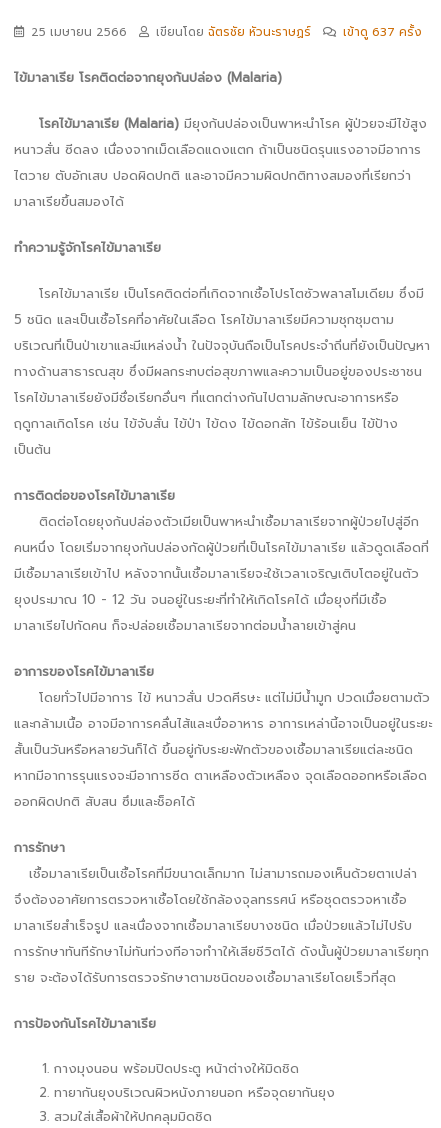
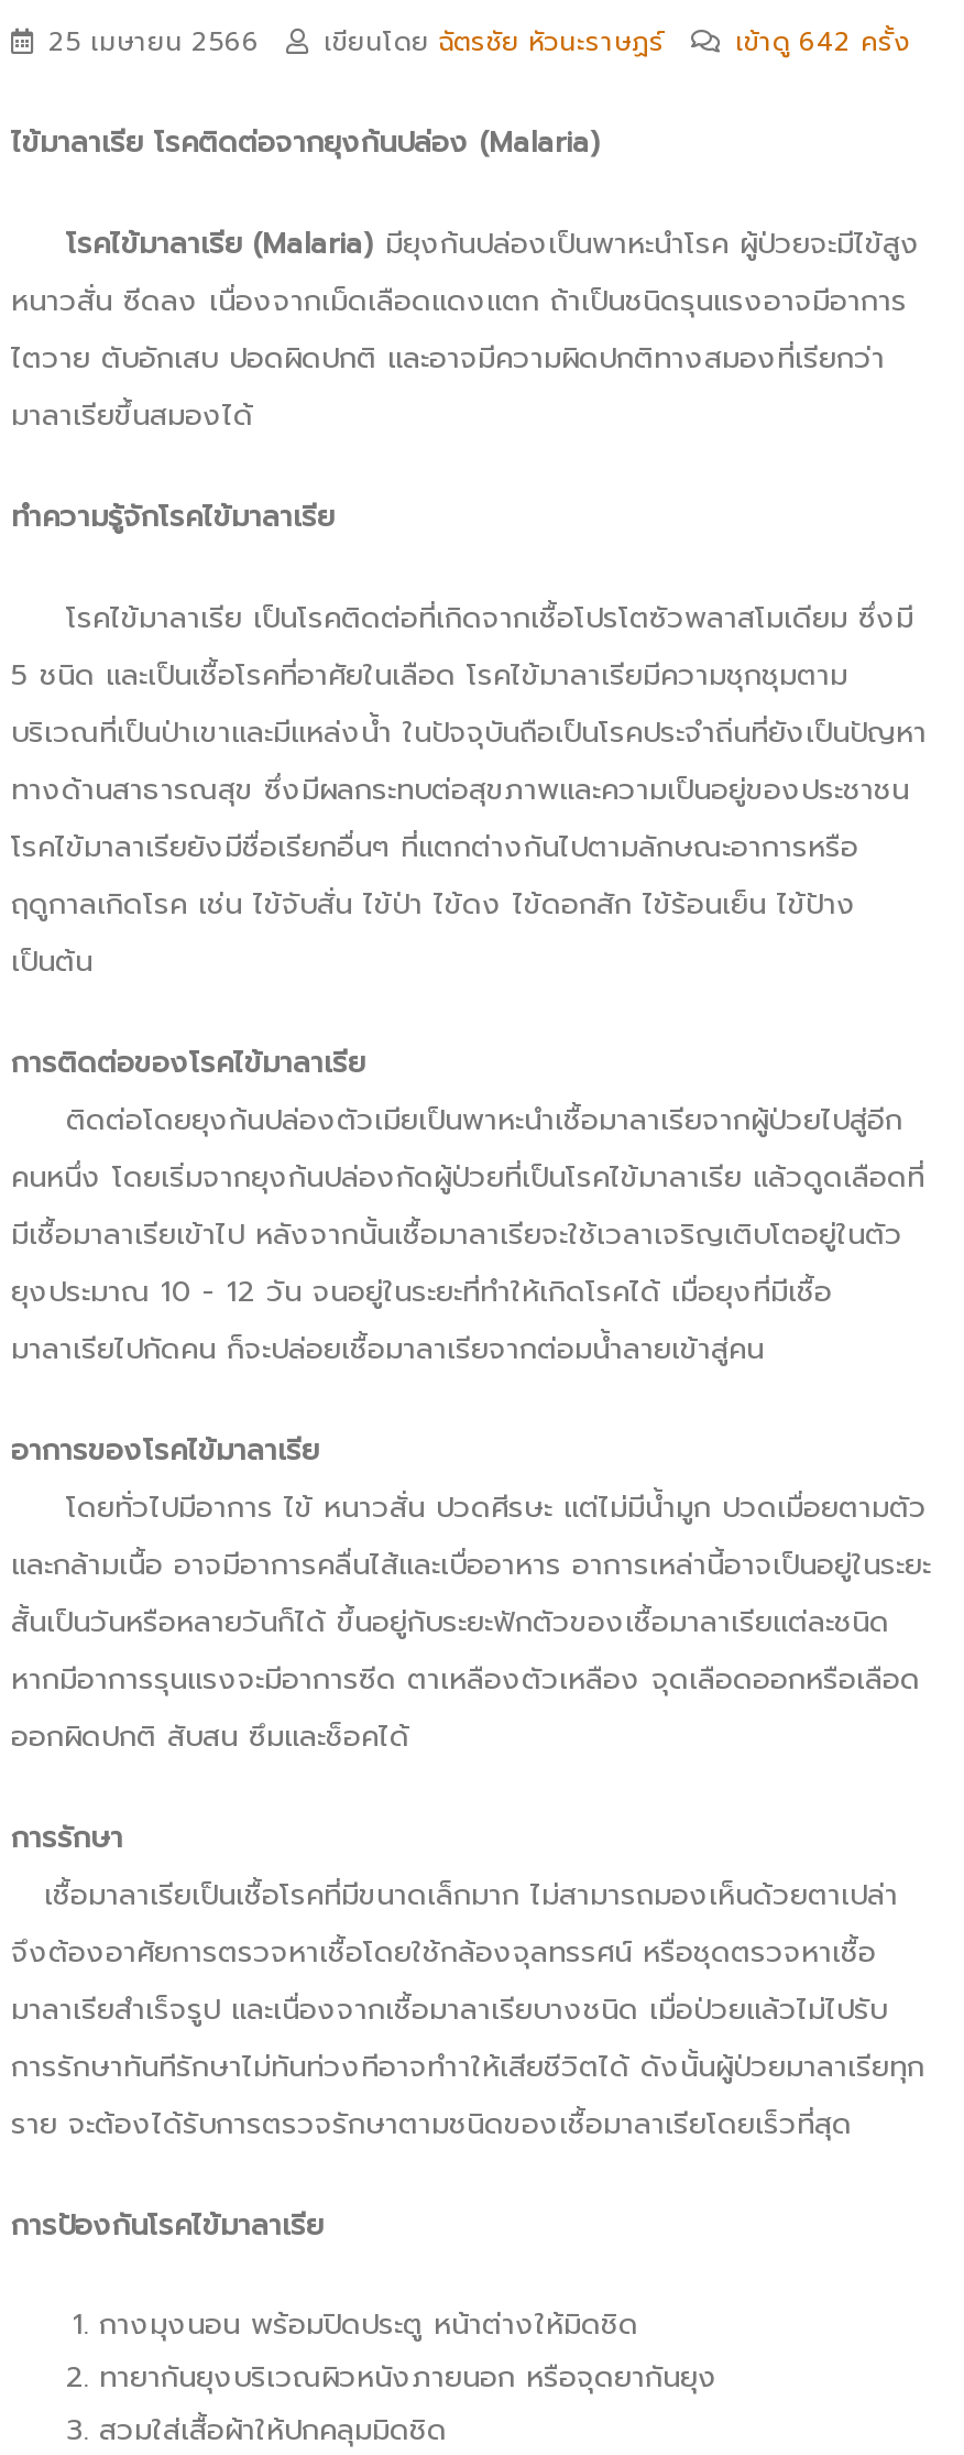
- เข้าดู 637 ครั้ง
+ เข้าดู 642 ครั้ง
